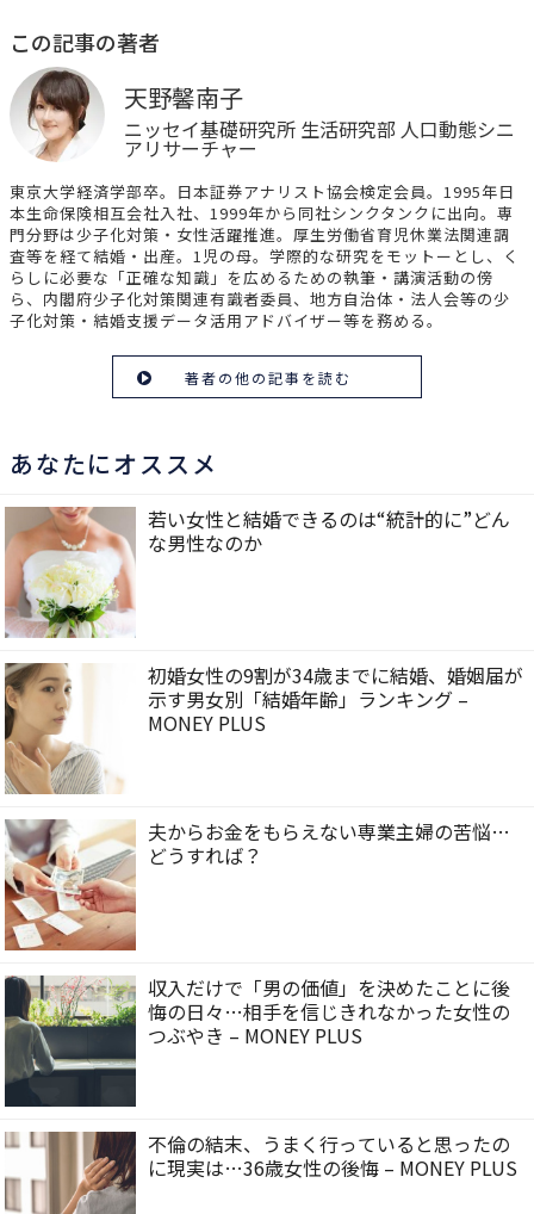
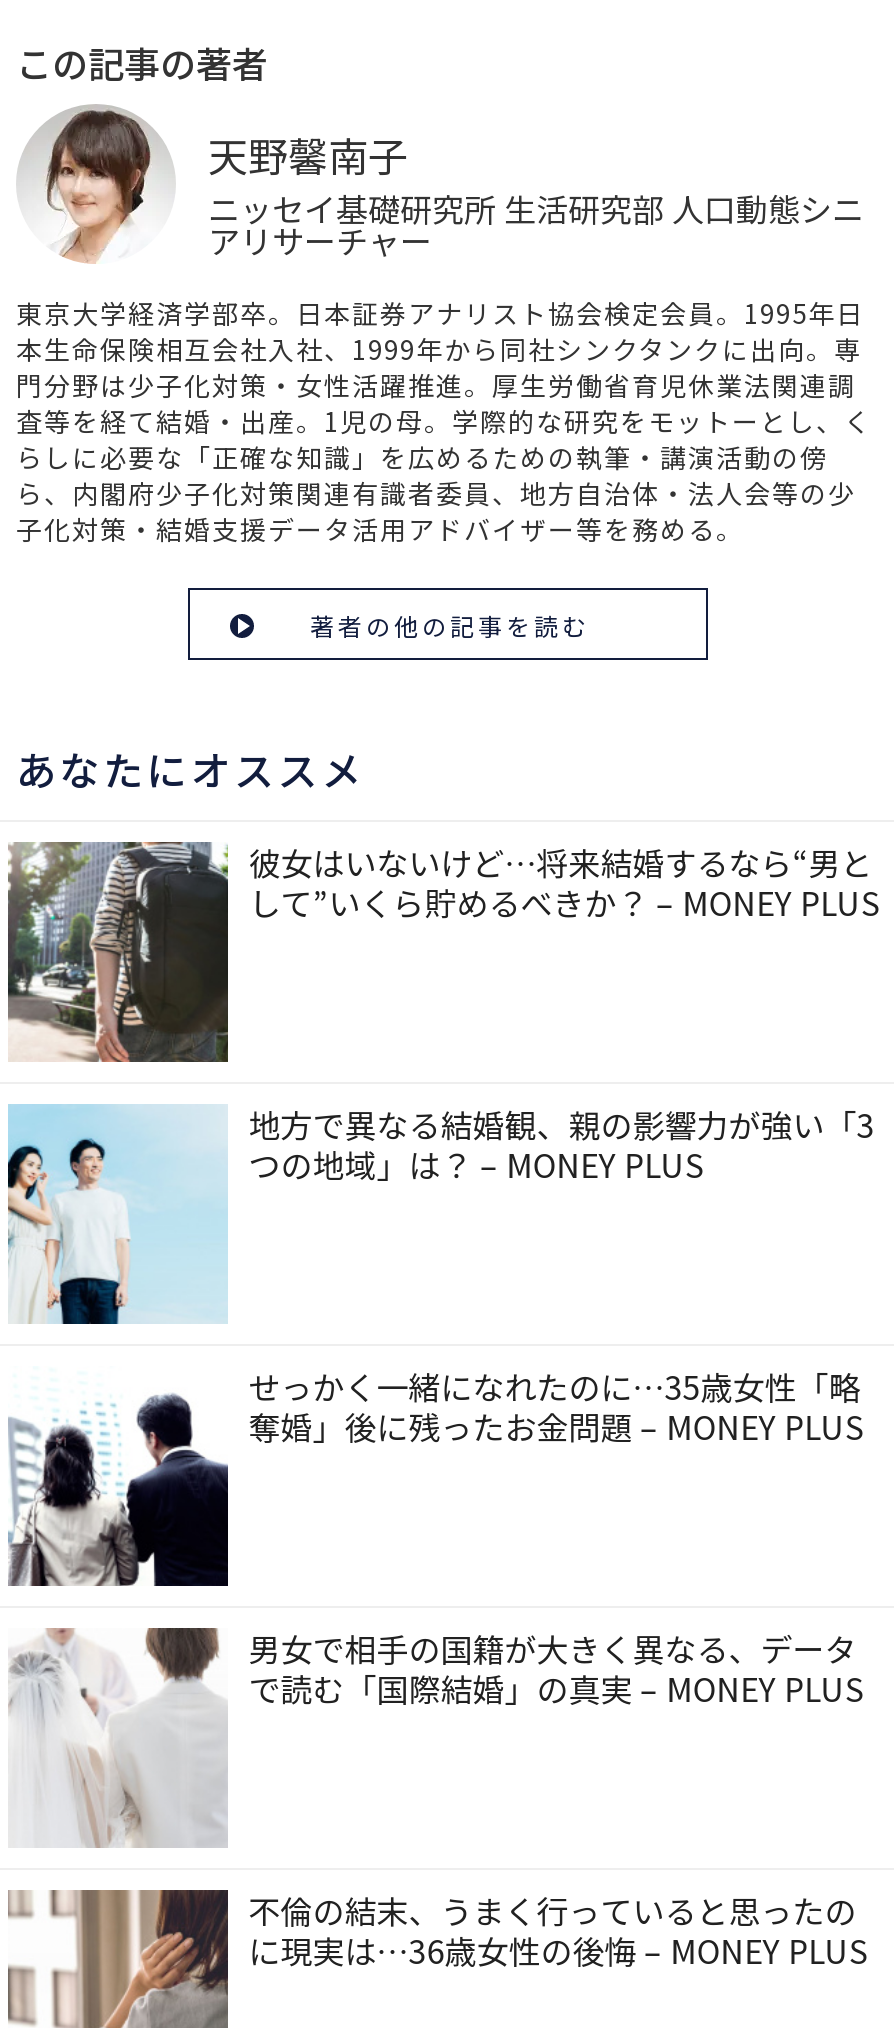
- [image]
- 若い女性と結婚できるのは“統計的に”どん
- な男性なのか
+ [image]
+ 彼女はいないけど…将来結婚するなら“男と
+ して”いくら貯めるべきか？ – MONEY PLUS

- [image]
- 初婚女性の9割が34歳までに結婚、婚姻届が
- 示す男女別「結婚年齢」ランキング –
- MONEY PLUS
+ [image]
+ 地方で異なる結婚観、親の影響力が強い「3
+ つの地域」は？ – MONEY PLUS

- [image]
- 夫からお金をもらえない専業主婦の苦悩…
- どうすれば？
+ [image]
+ せっかく一緒になれたのに…35歳女性「略
+ 奪婚」後に残ったお金問題 – MONEY PLUS

- [image]
- 収入だけで「男の価値」を決めたことに後
- 悔の日々…相手を信じきれなかった女性の
- つぶやき – MONEY PLUS
+ [image]
+ 男女で相手の国籍が大きく異なる、データ
+ で読む「国際結婚」の真実 – MONEY PLUS
